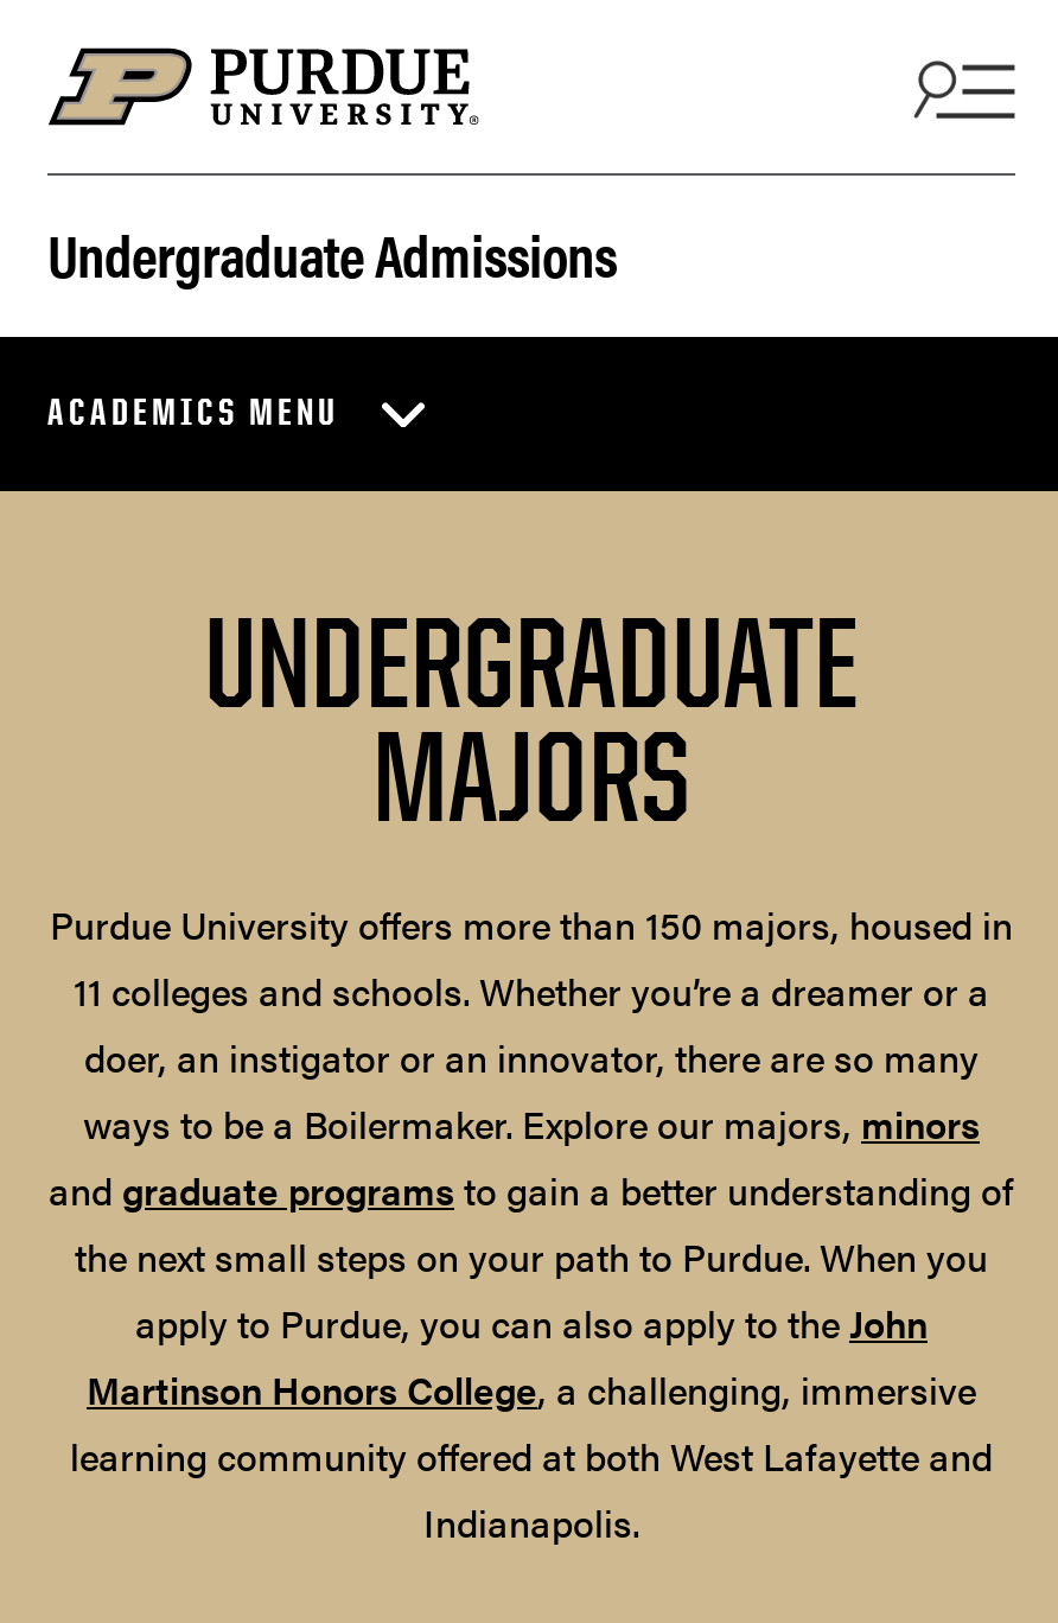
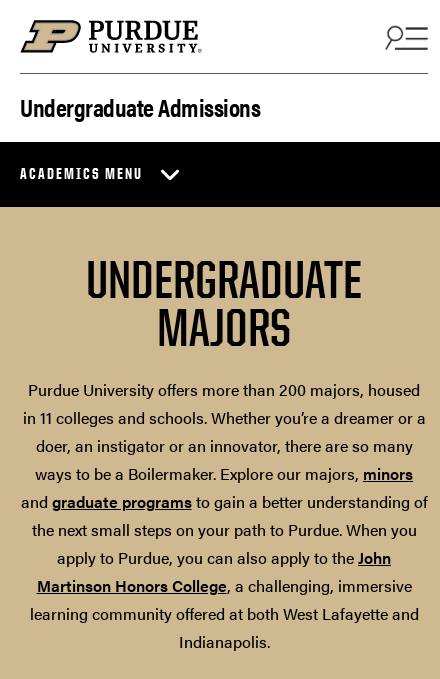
- Purdue University offers more than 150 majors, housed in
- 11 colleges and schools. Whether you’re a dreamer or a
+ Purdue University offers more than 200 majors, housed
+ in 11 colleges and schools. Whether you’re a dreamer or a
